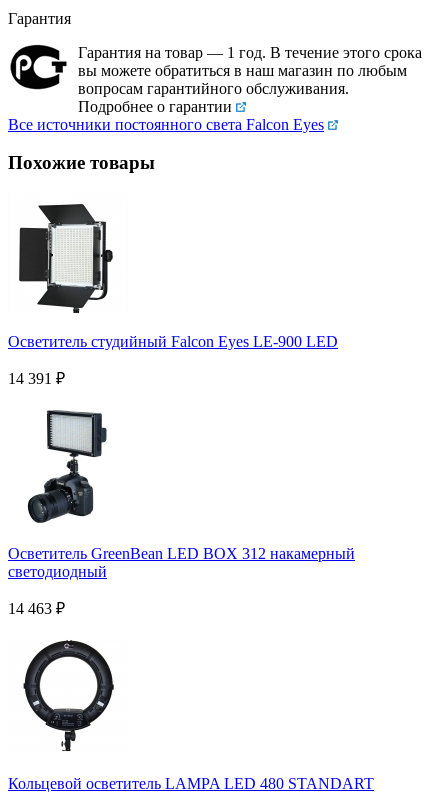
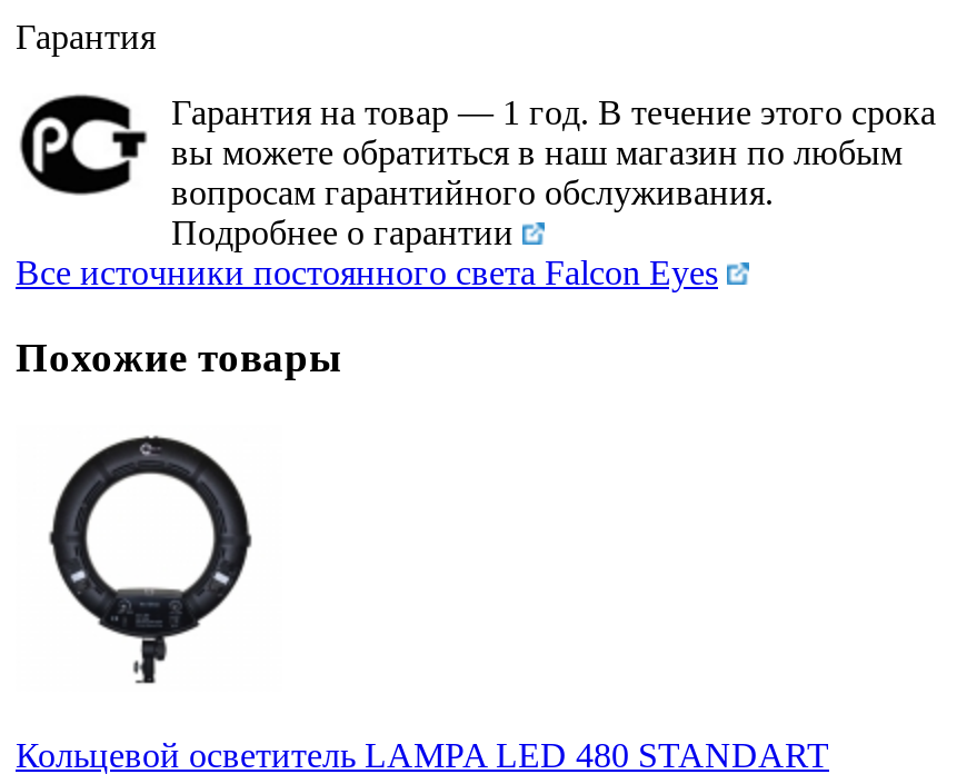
- [image]
- Осветитель студийный Falcon Eyes LE-900 LED
- 14 391 ₽

- [image]
- Осветитель GreenBean LED BOX 312 накамерный
- светодиодный
- 14 463 ₽
